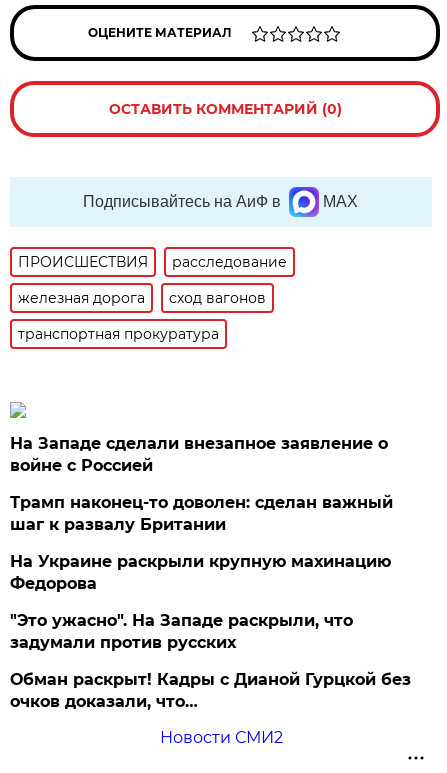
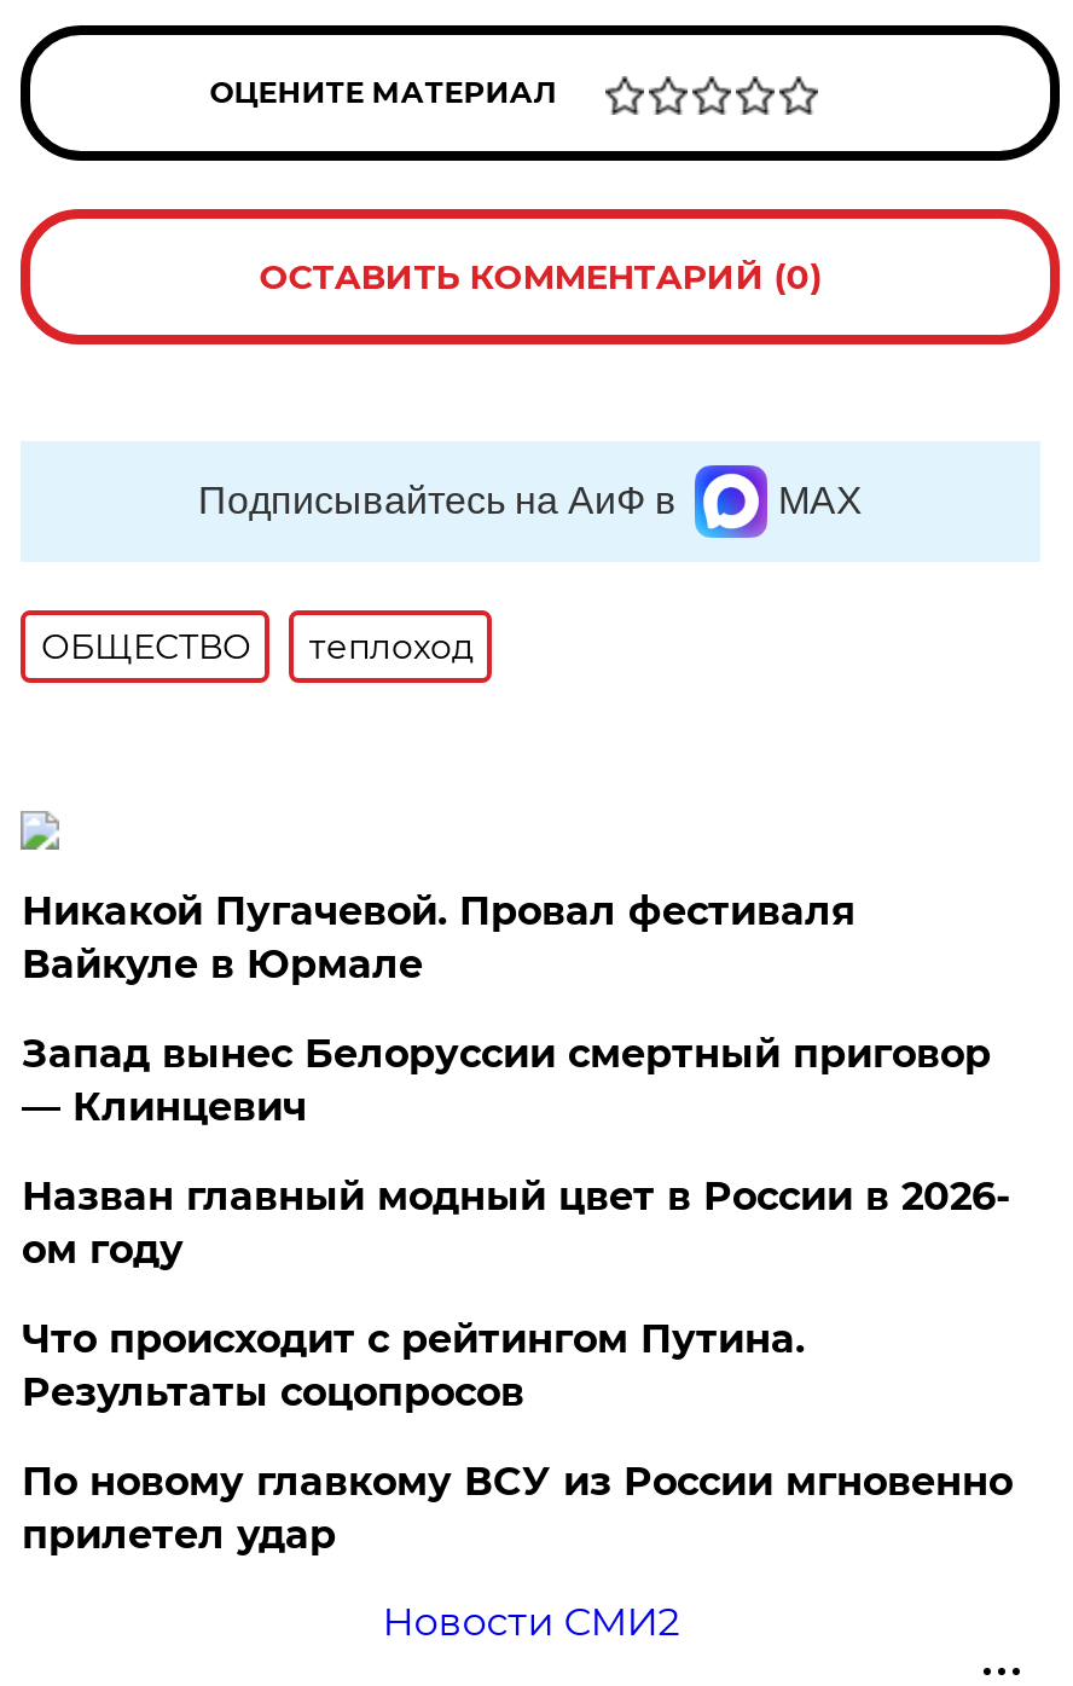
- ПРОИСШЕСТВИЯ
- расследование
- железная дорога
- сход вагонов
- транспортная прокуратура
+ ОБЩЕСТВО
+ теплоход

- На Западе сделали внезапное заявление о
- войне с Россией
- Трамп наконец-то доволен: сделан важный
- шаг к развалу Британии
- На Украине раскрыли крупную махинацию
- Федорова
- "Это ужасно". На Западе раскрыли, что
- задумали против русских
- Обман раскрыт! Кадры с Дианой Гурцкой без
- очков доказали, что…
+ Никакой Пугачевой. Провал фестиваля
+ Вайкуле в Юрмале
+ Запад вынес Белоруссии смертный приговор
+ — Клинцевич
+ Назван главный модный цвет в России в 2026-
+ ом году
+ Что происходит с рейтингом Путина.
+ Результаты соцопросов
+ По новому главкому ВСУ из России мгновенно
+ прилетел удар
